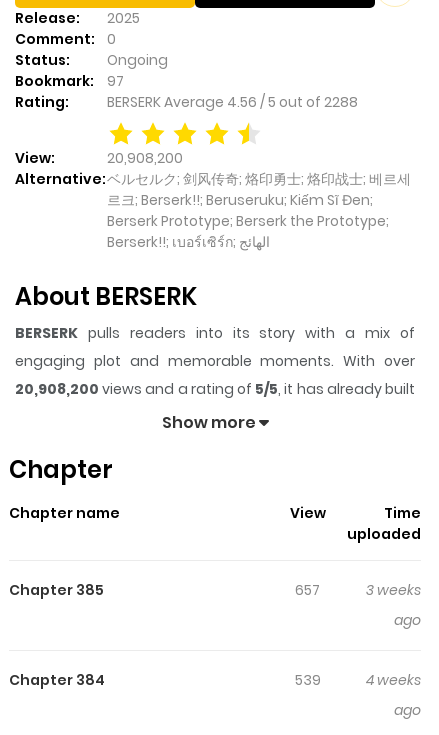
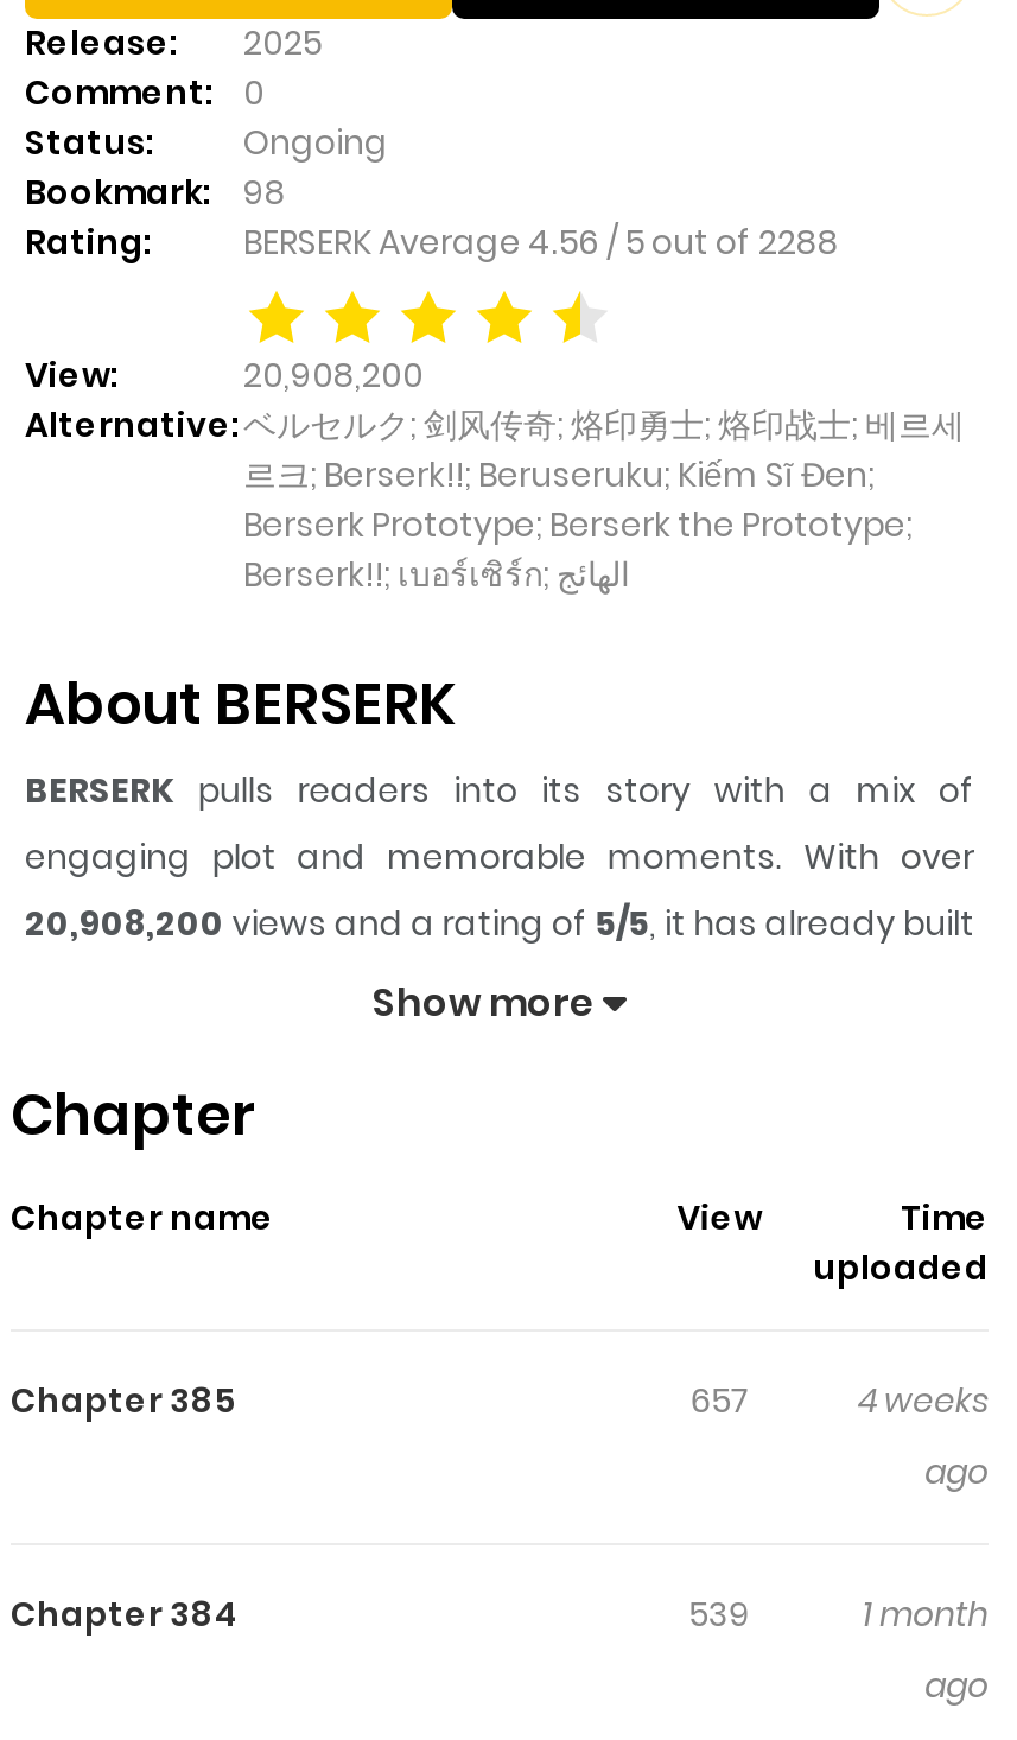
- Bookmark: 97
+ Bookmark: 98

- 3 weeks
+ 4 weeks

- 4 weeks
+ 1 month
